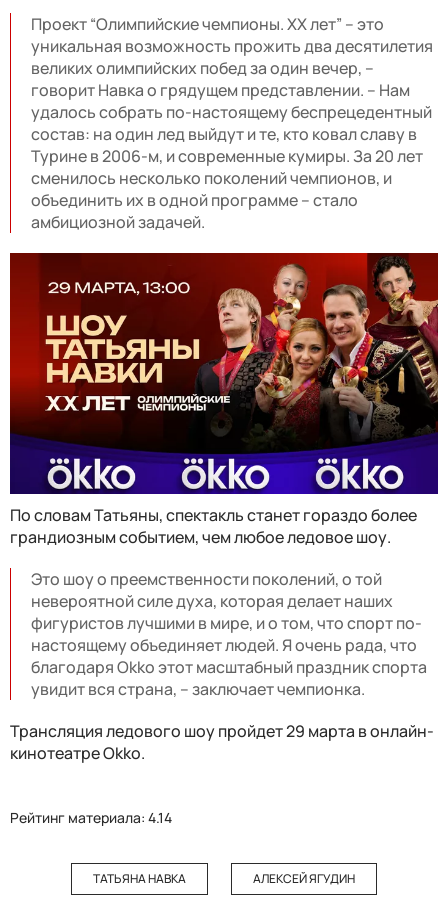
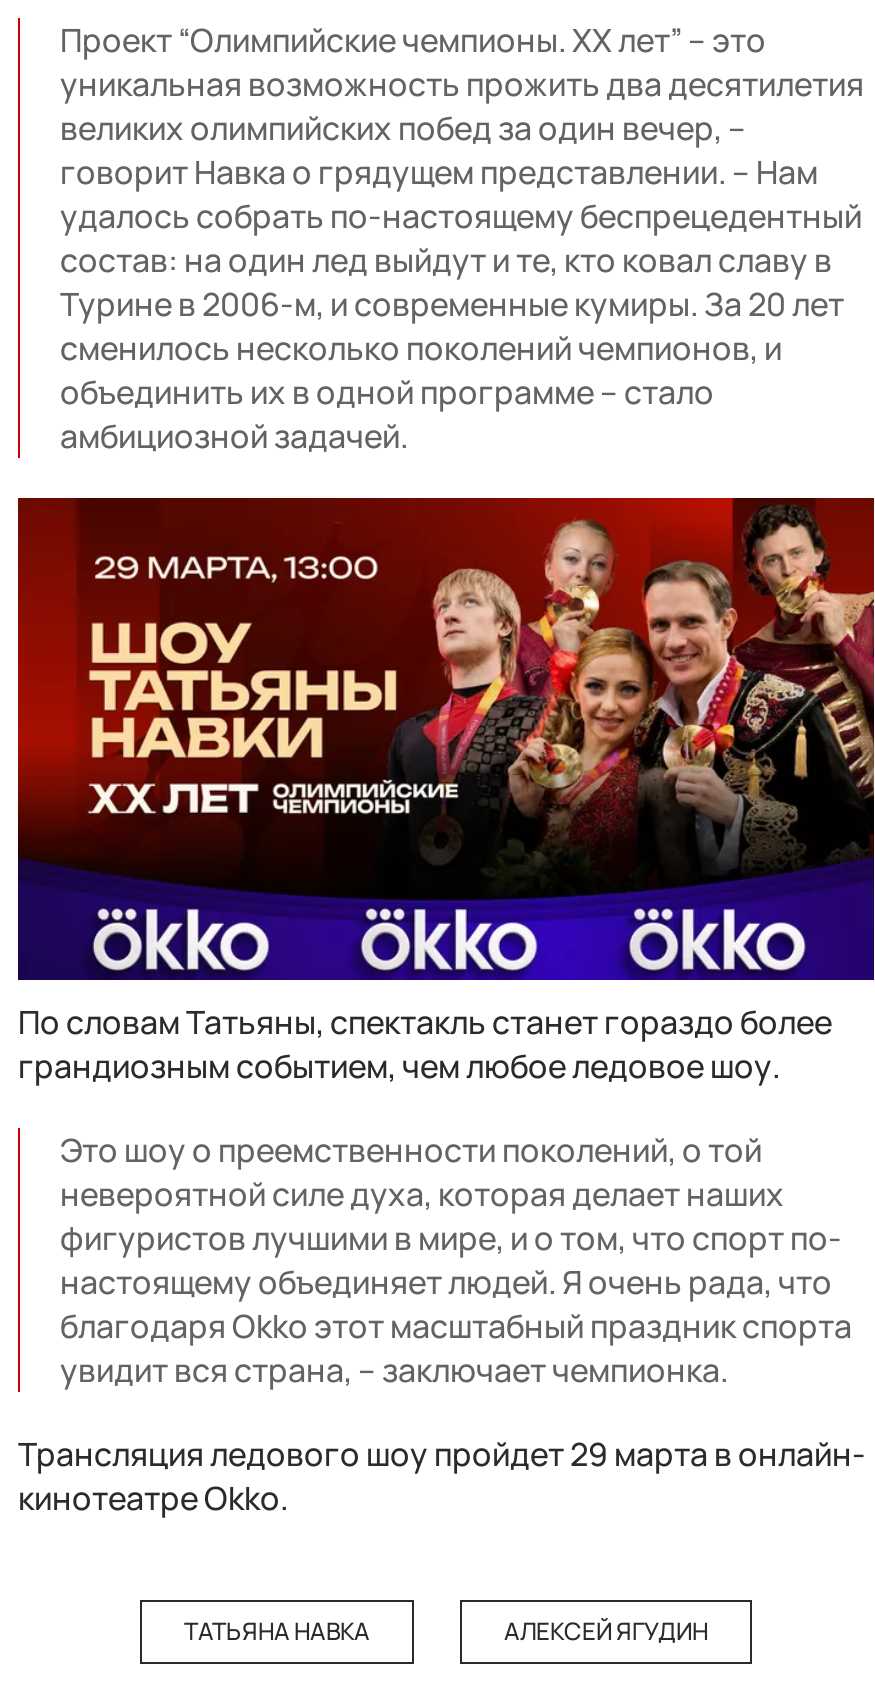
- Рейтинг материала: 4.14
